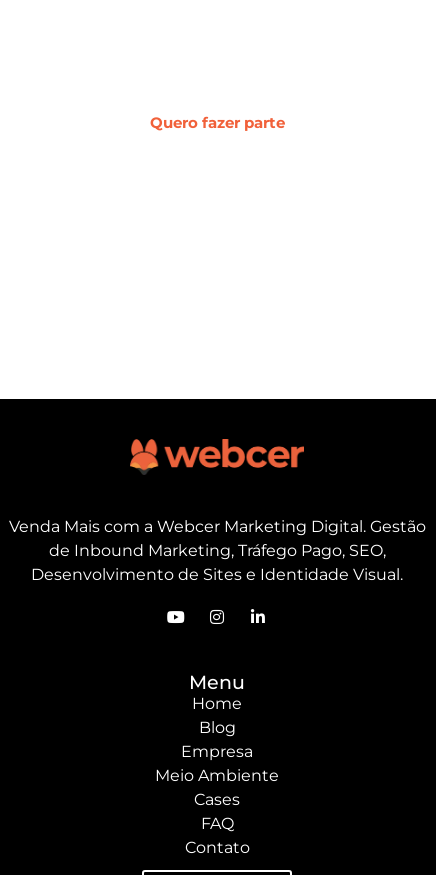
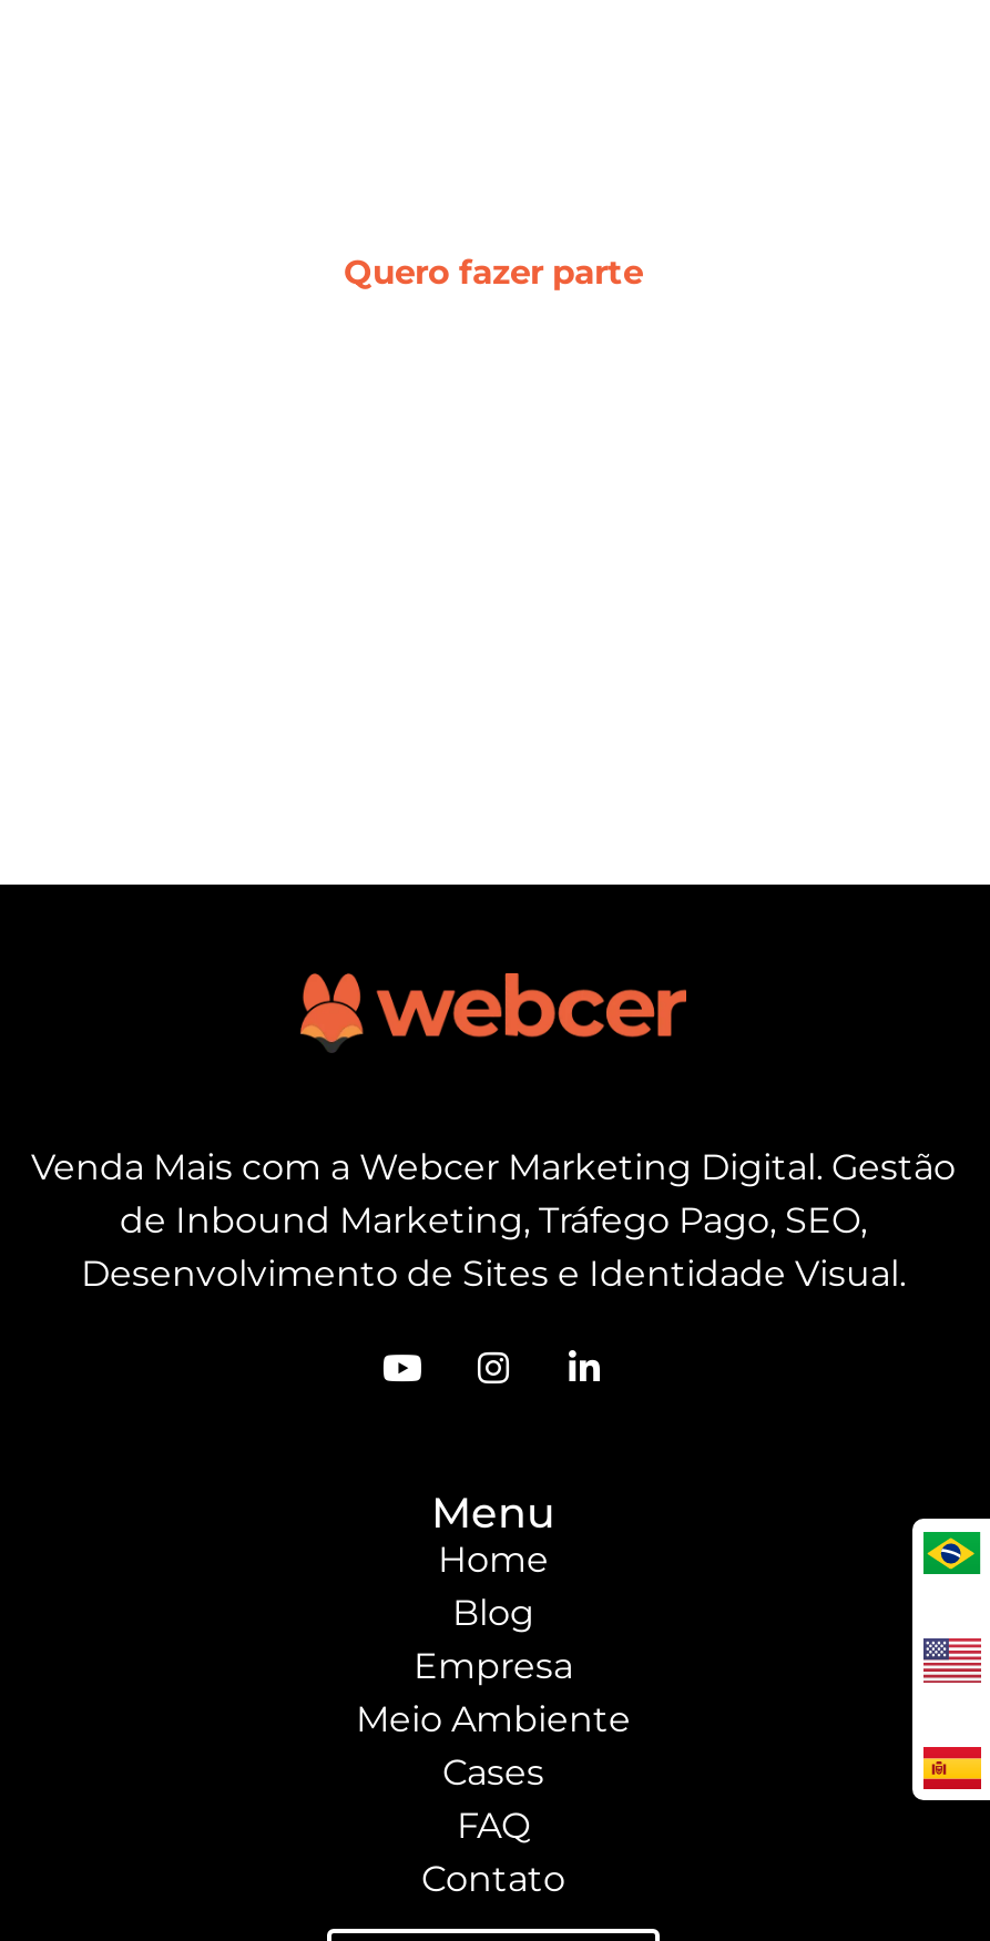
+ [image]
